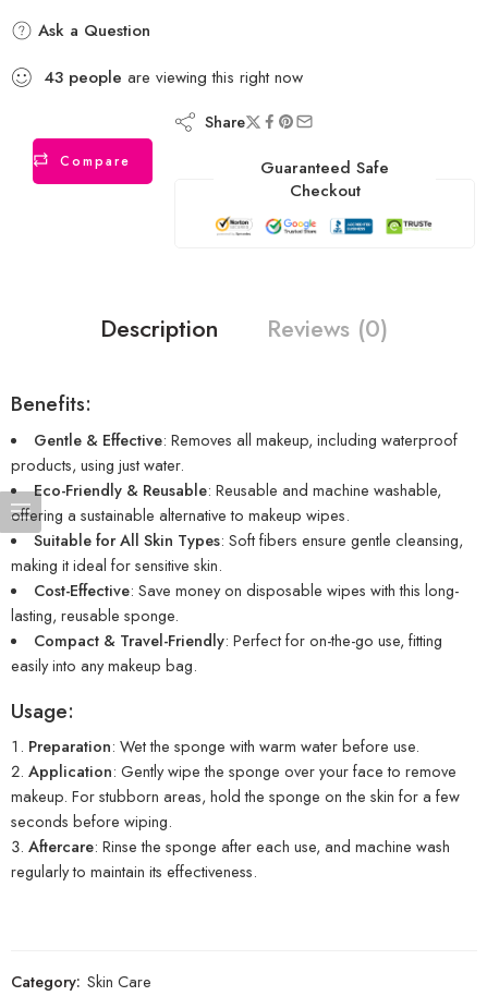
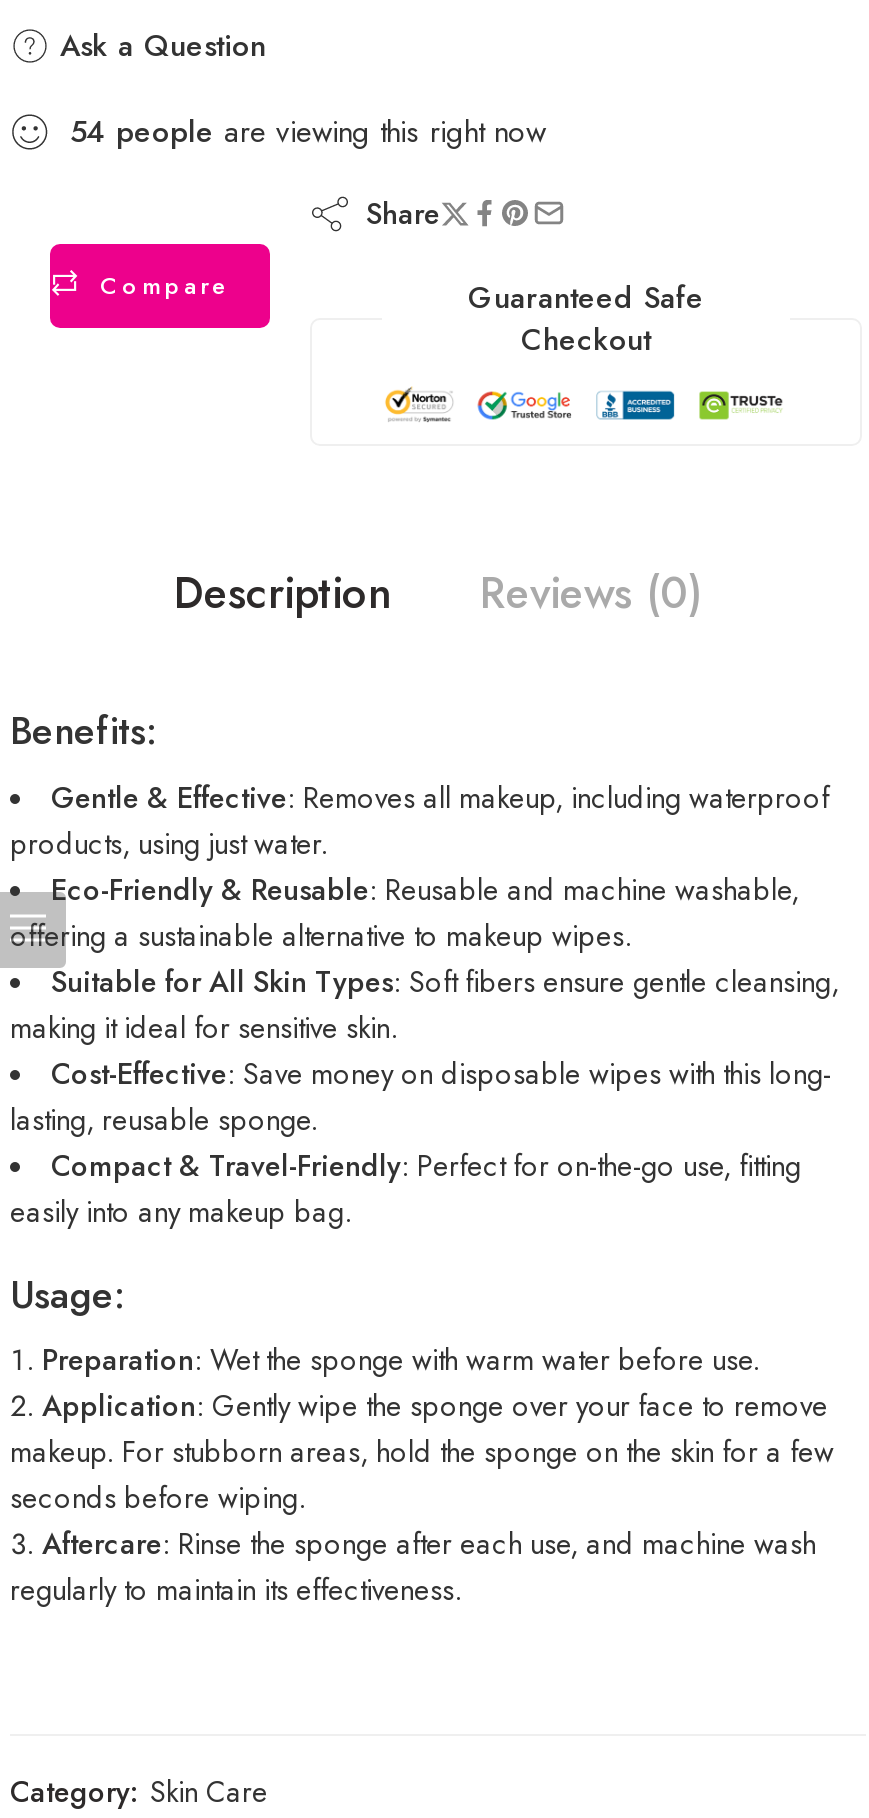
- 43 people are viewing this right now
+ 54 people are viewing this right now
